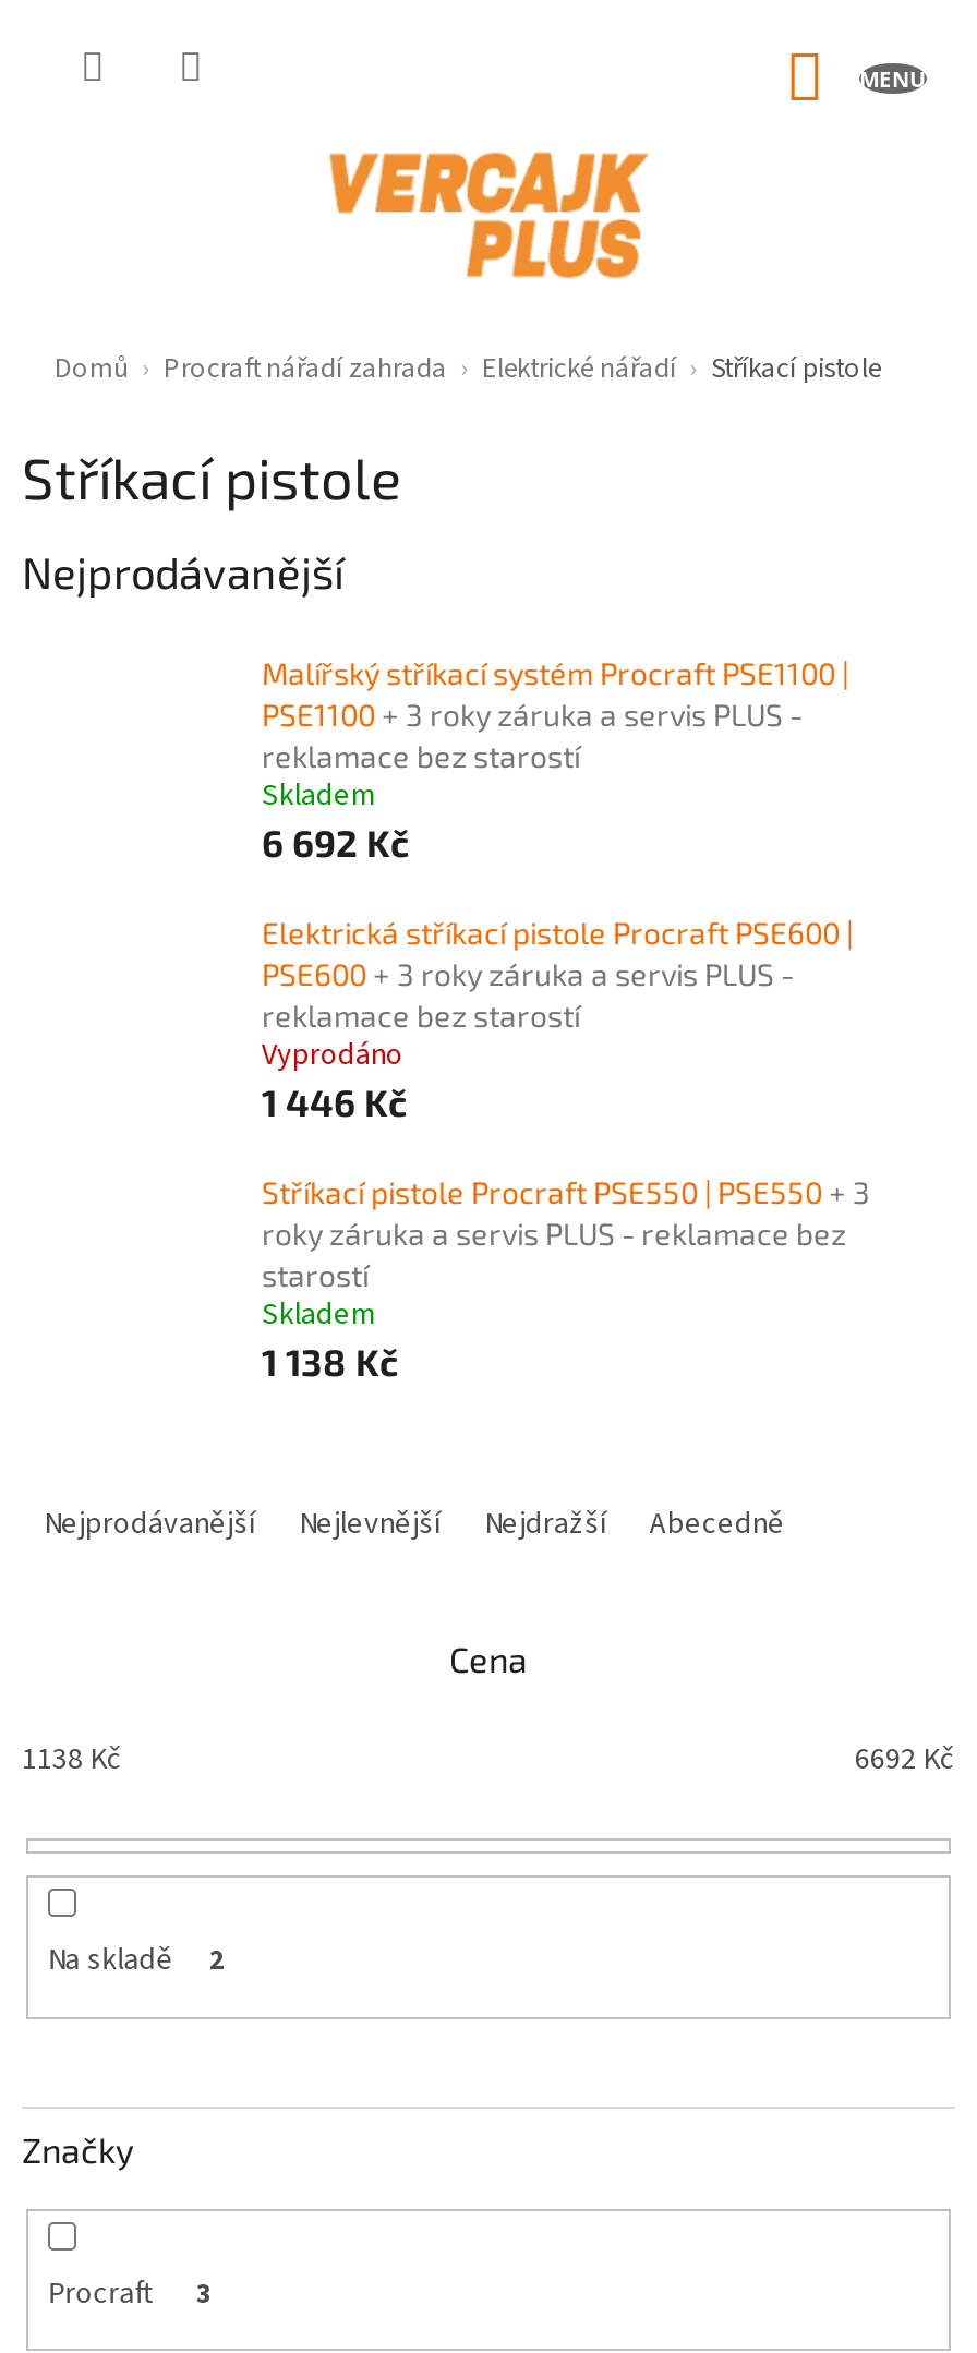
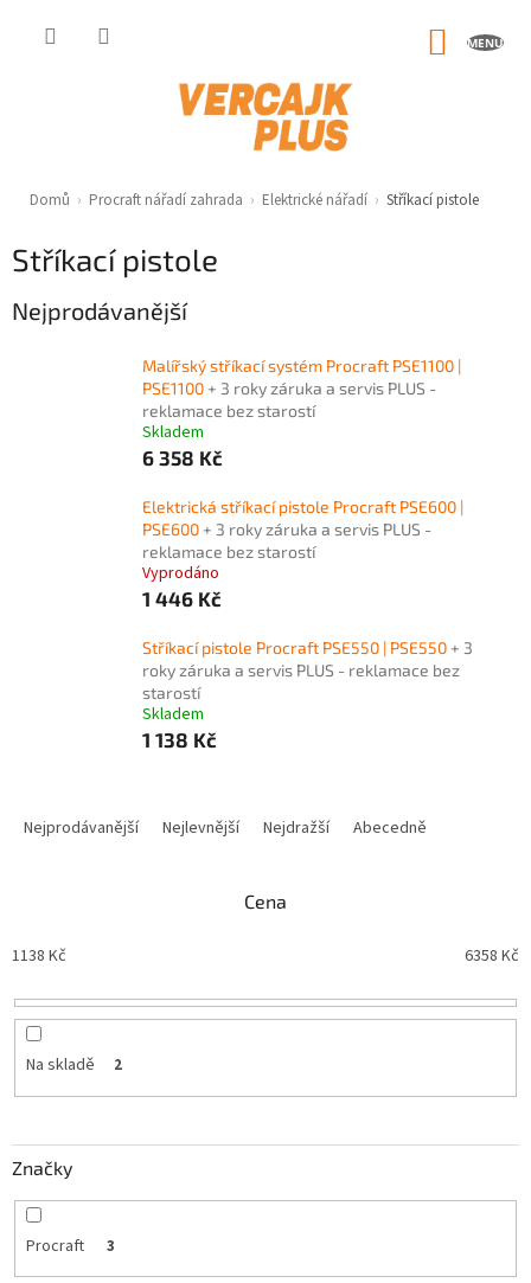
- 6 692 Kč
+ 6 358 Kč

- 6692 Kč
+ 6358 Kč
